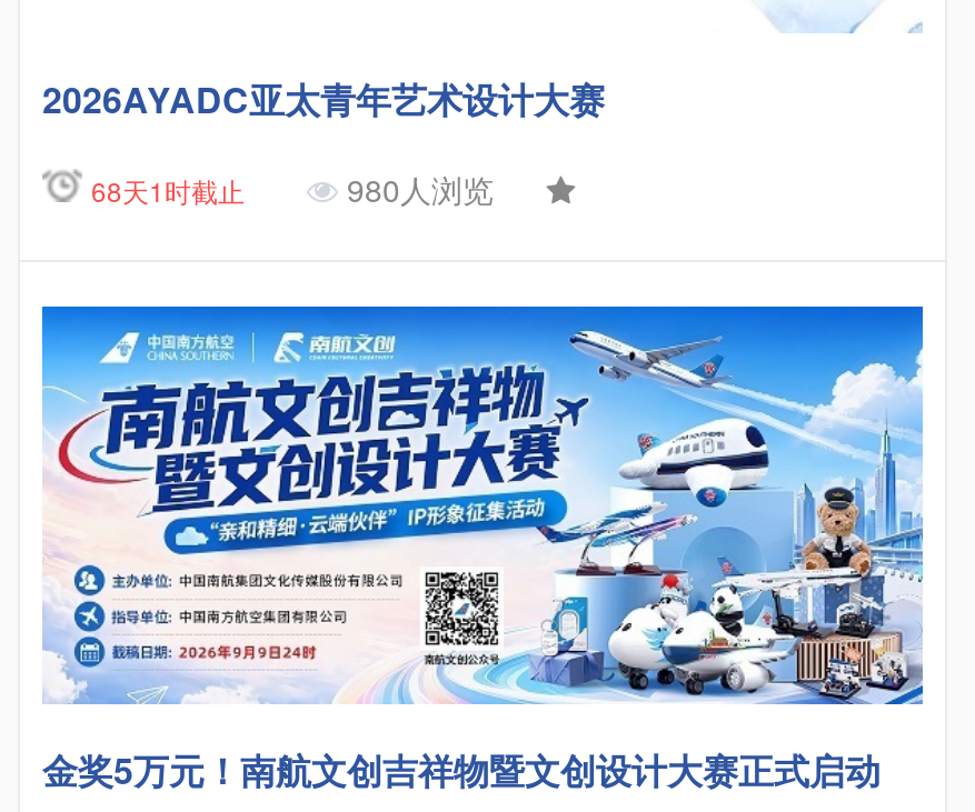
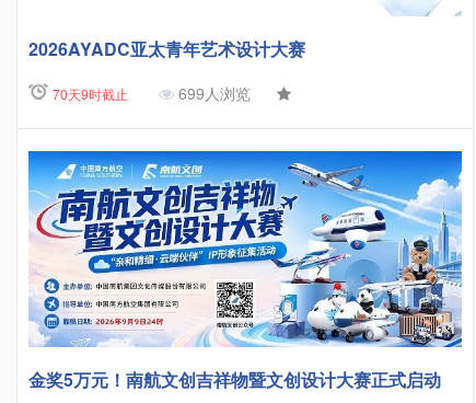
- 68天1时截止
+ 70天9时截止

- 980人浏览
+ 699人浏览
